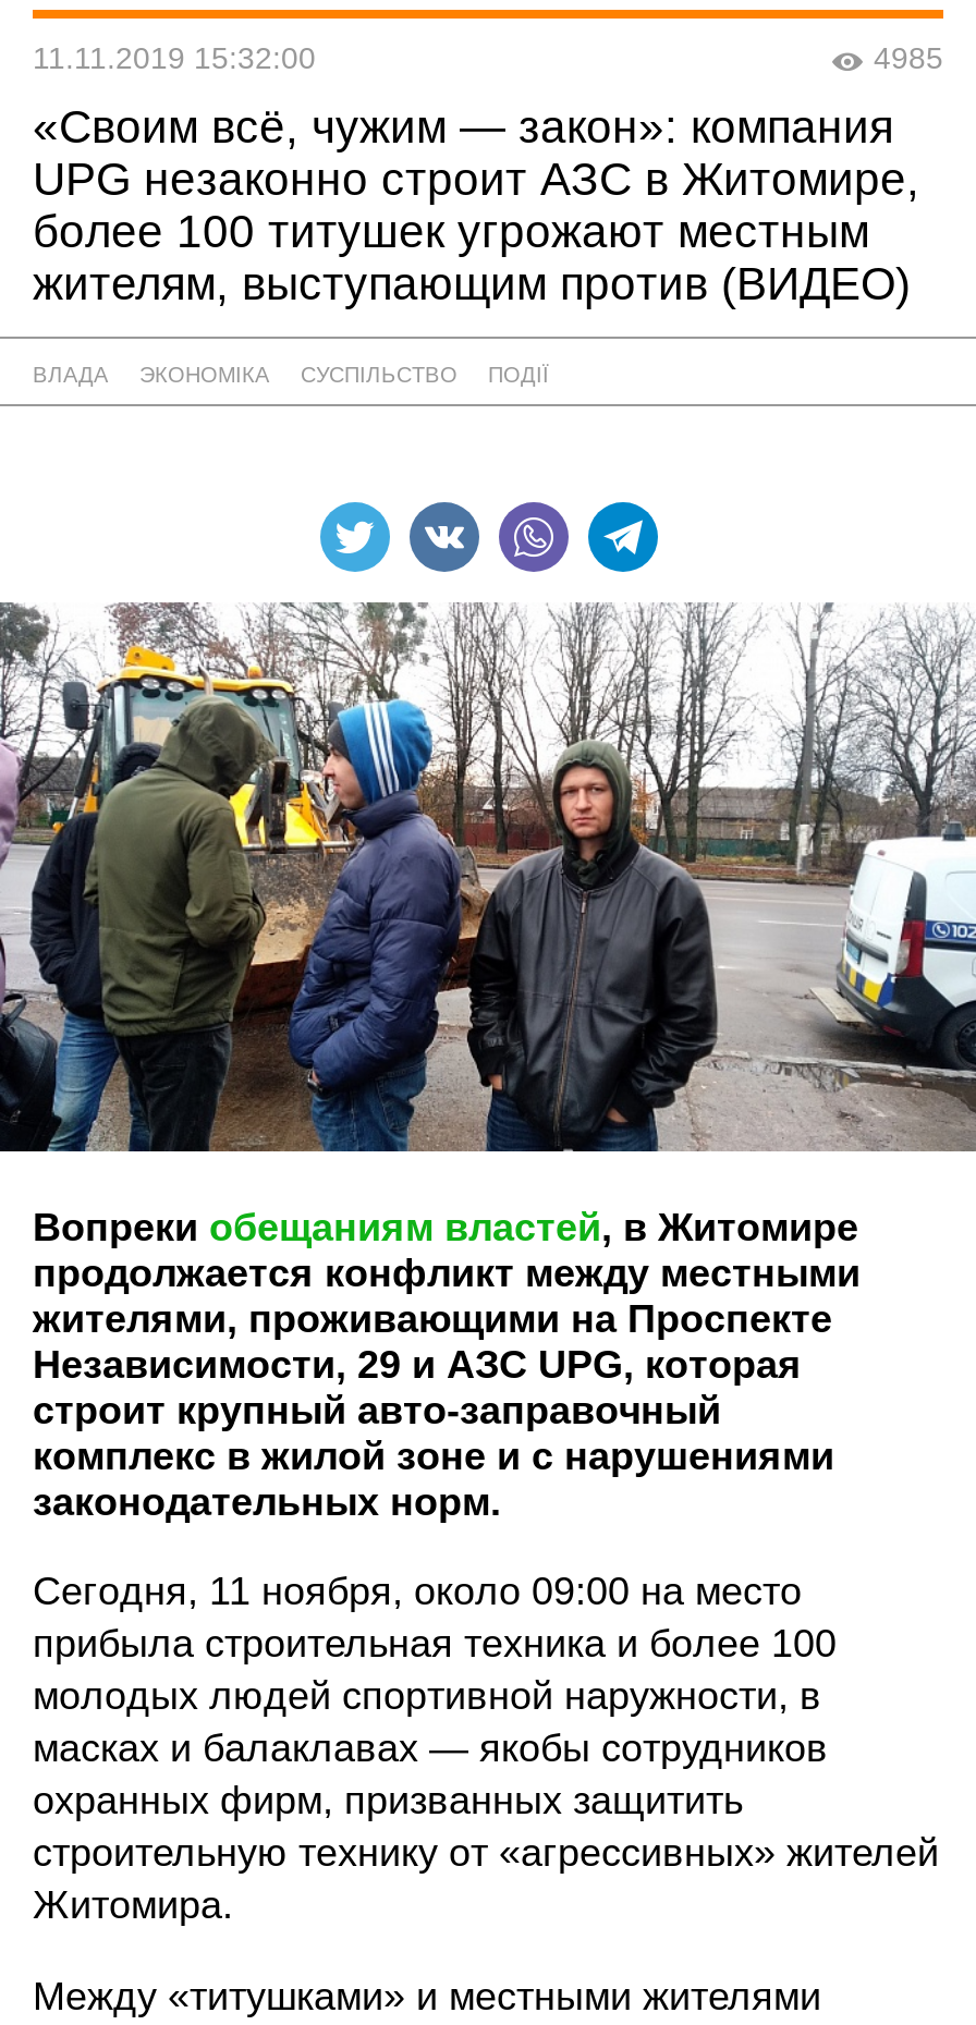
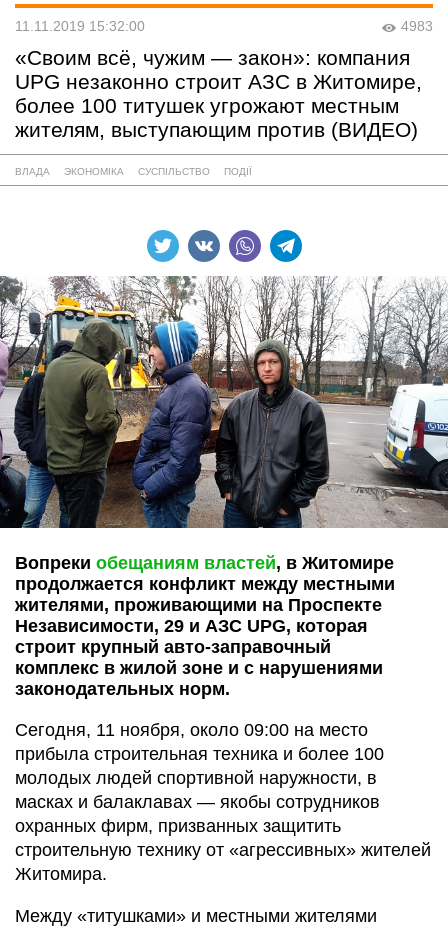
- 4985
+ 4983
